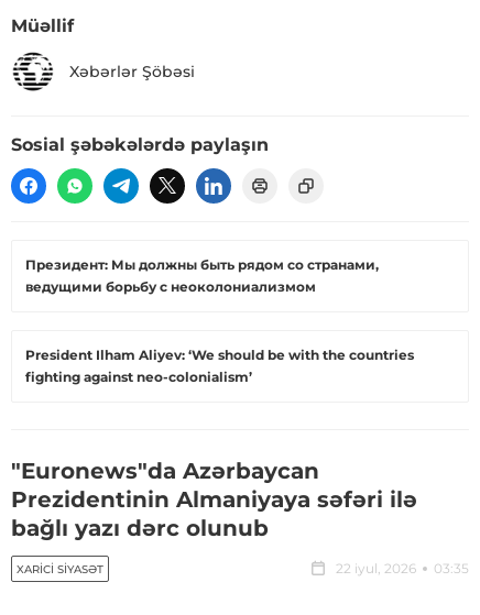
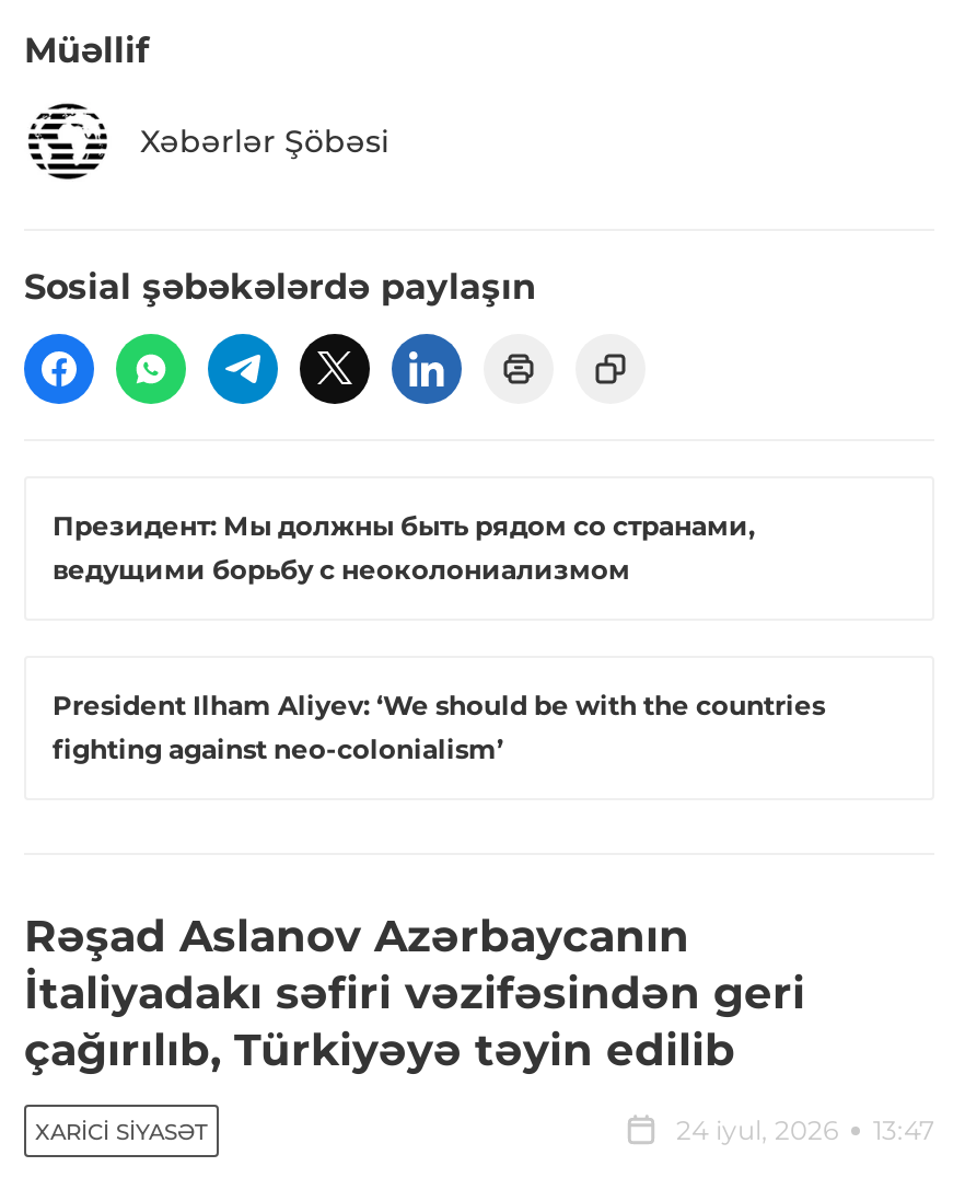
- "Euronews"da Azərbaycan
- Prezidentinin Almaniyaya səfəri ilə
- bağlı yazı dərc olunub
+ Rəşad Aslanov Azərbaycanın
+ İtaliyadakı səfiri vəzifəsindən geri
+ çağırılıb, Türkiyəyə təyin edilib

- 22 iyul, 2026
- 03:35
+ 24 iyul, 2026
+ 13:47
